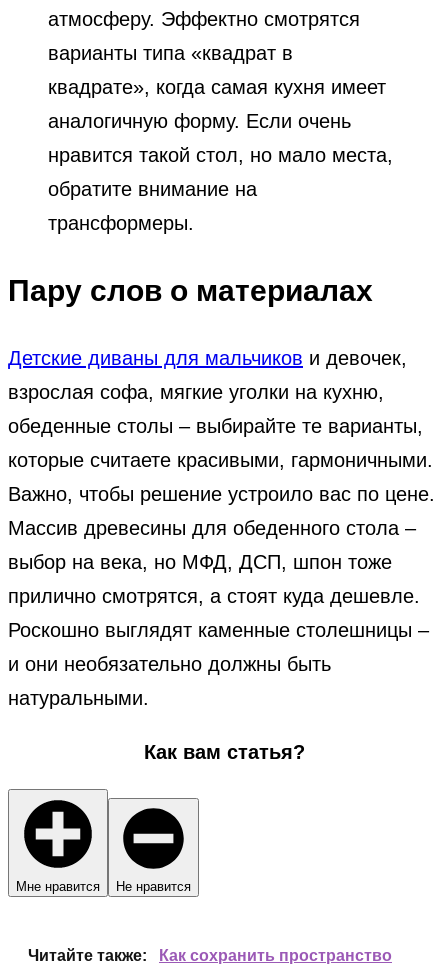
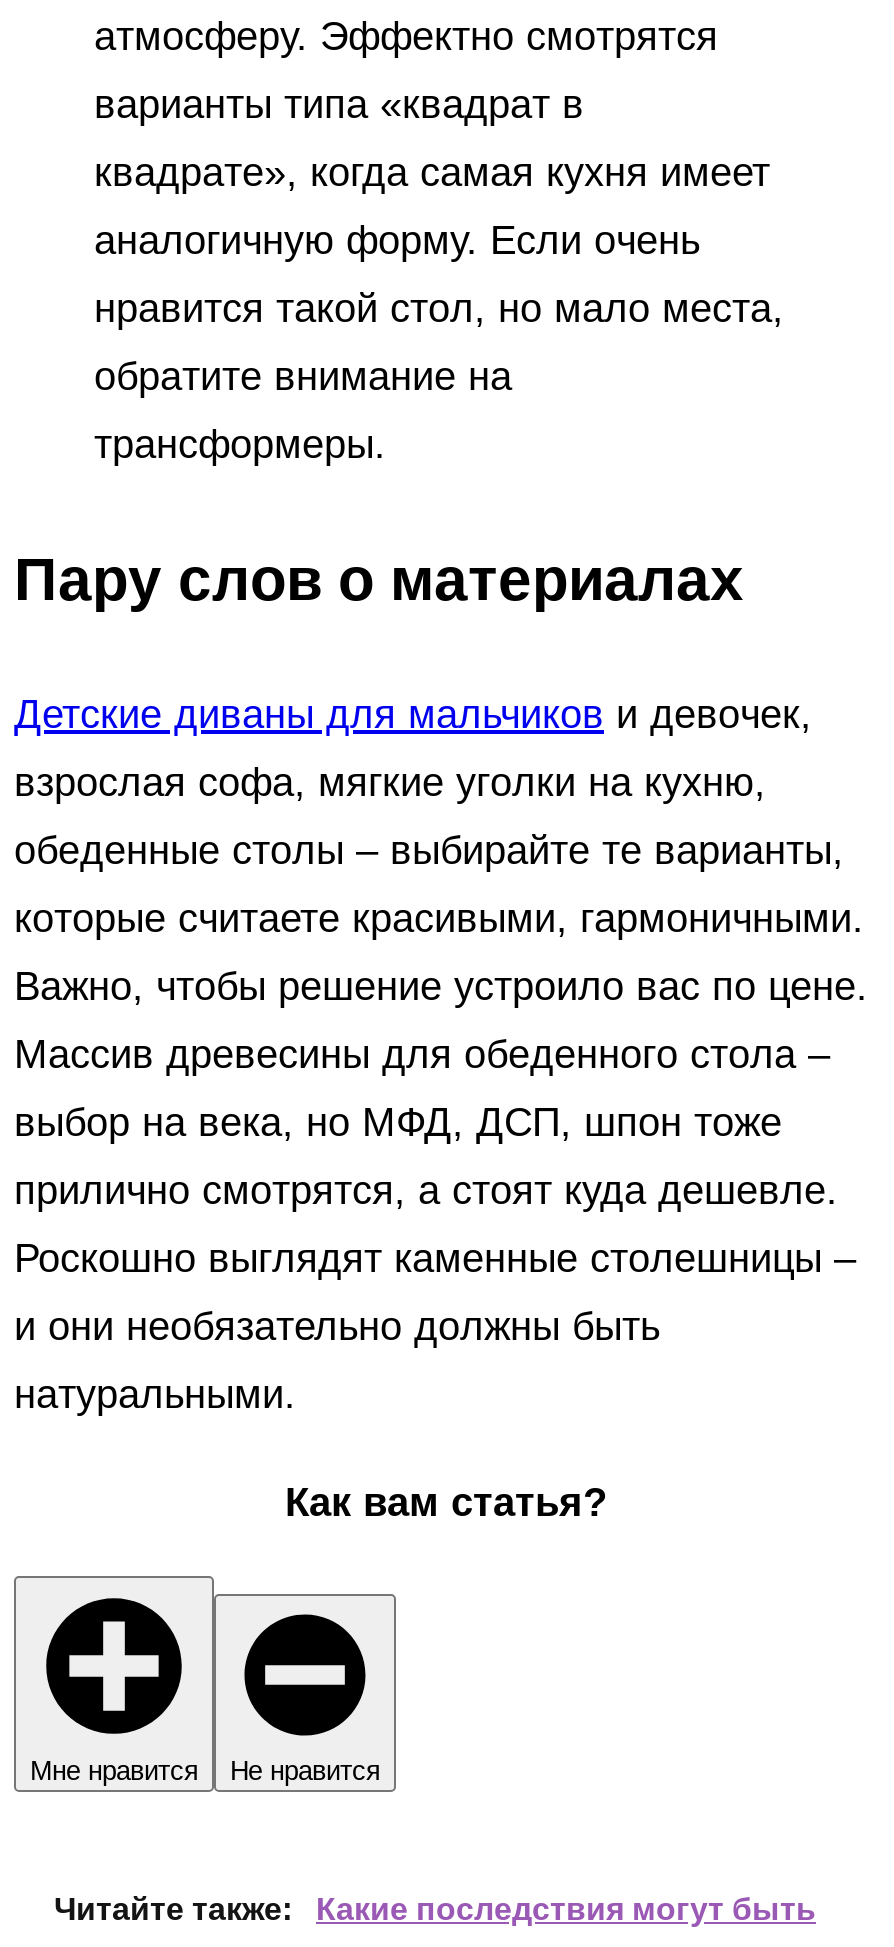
- Как сохранить пространство
+ Какие последствия могут быть
